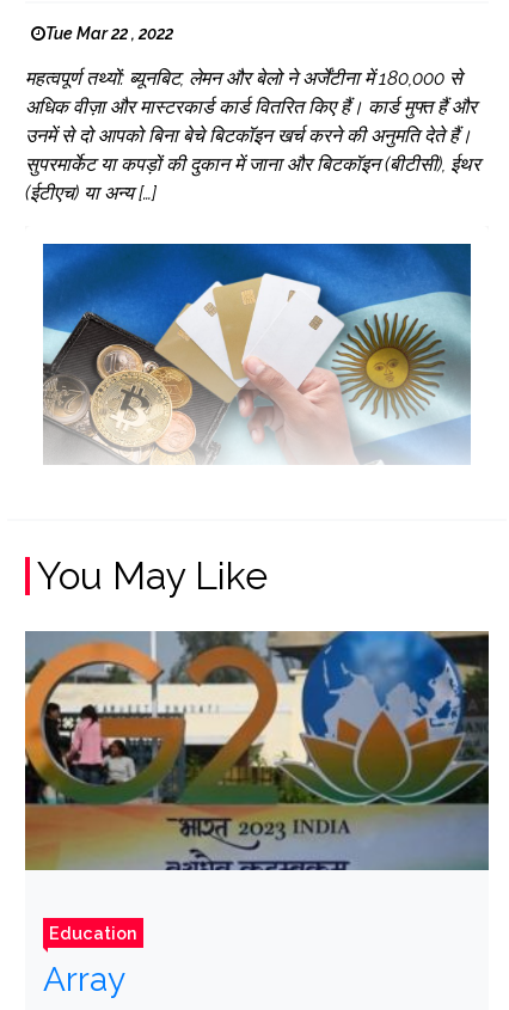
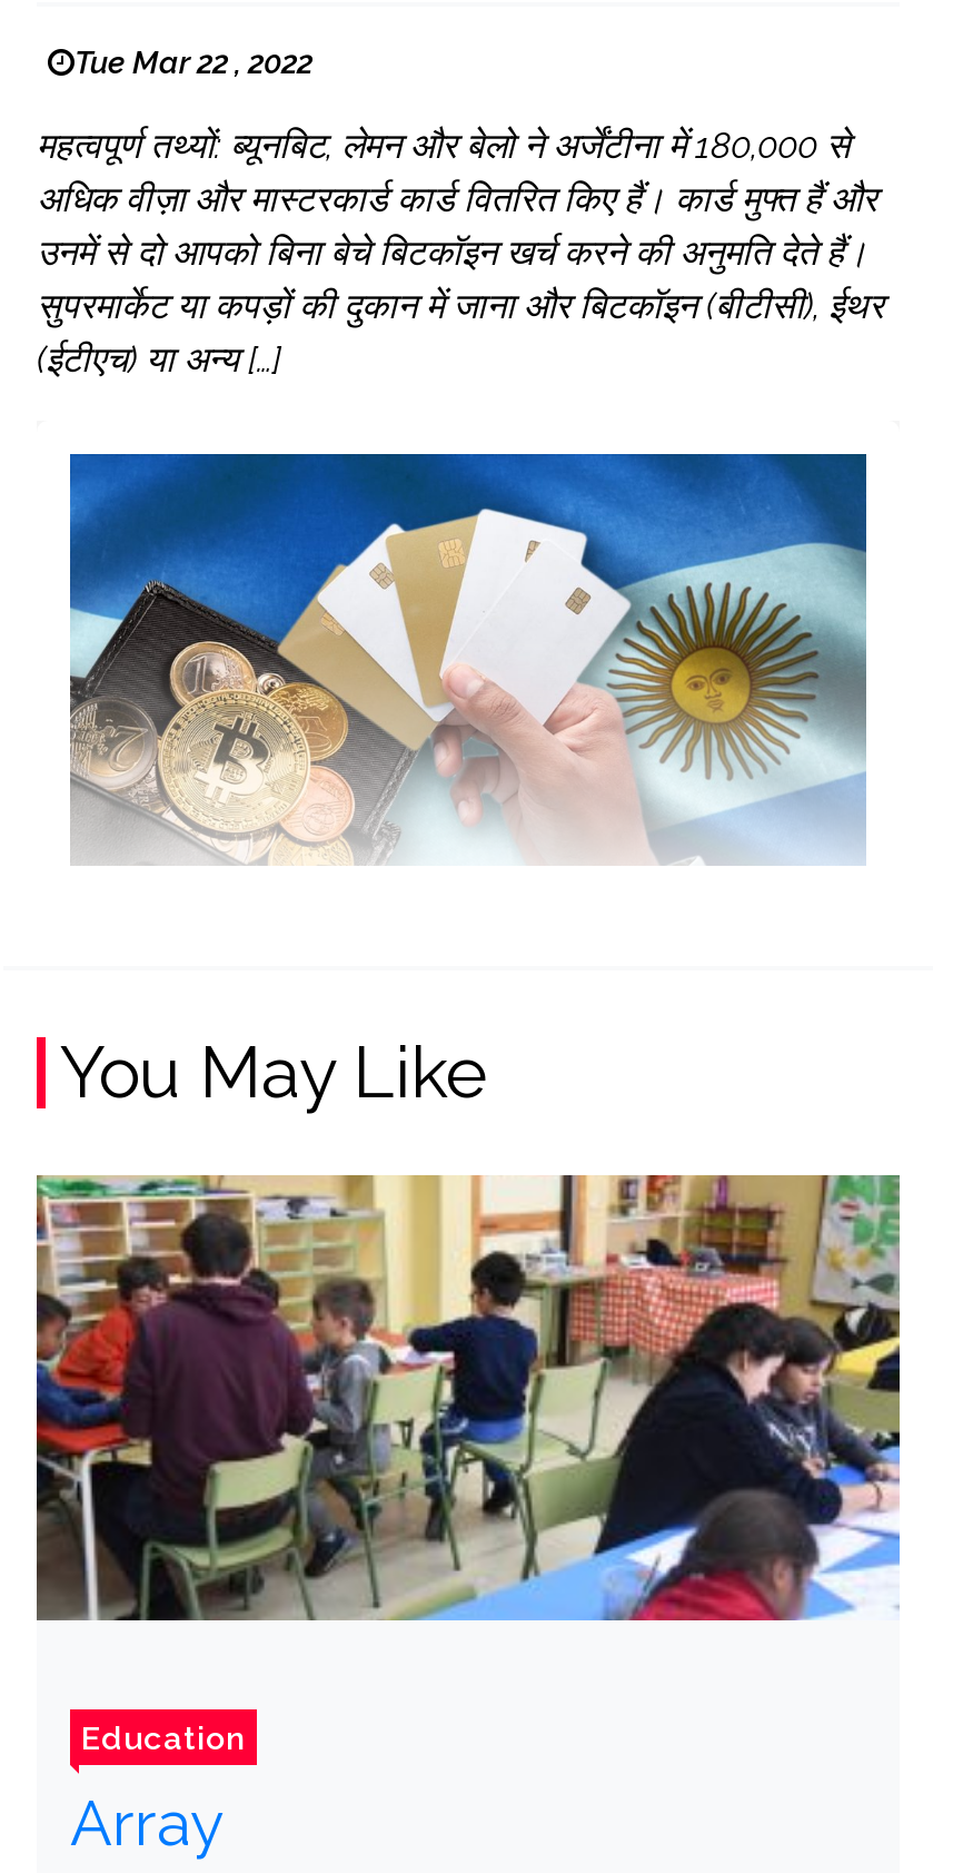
- [image]
+ [image]
